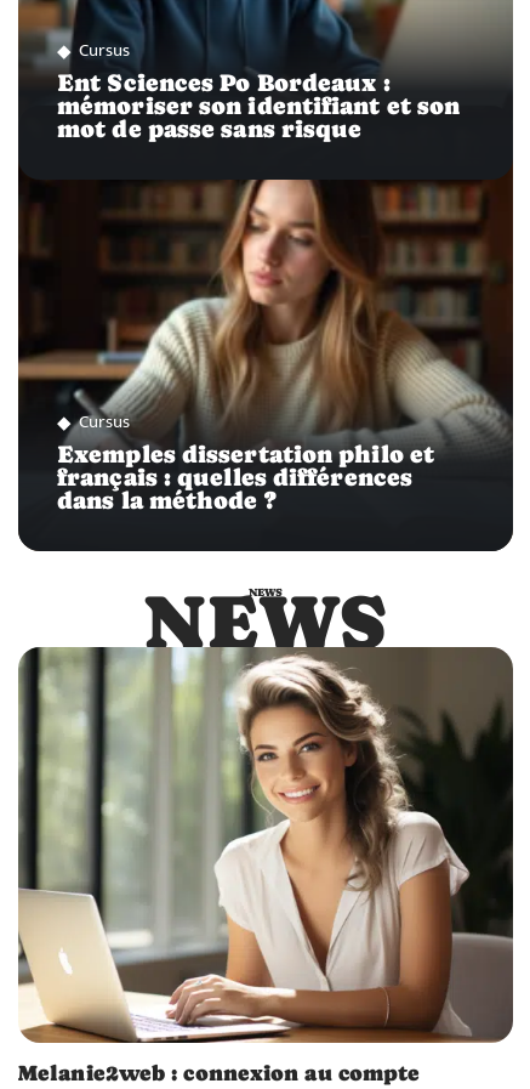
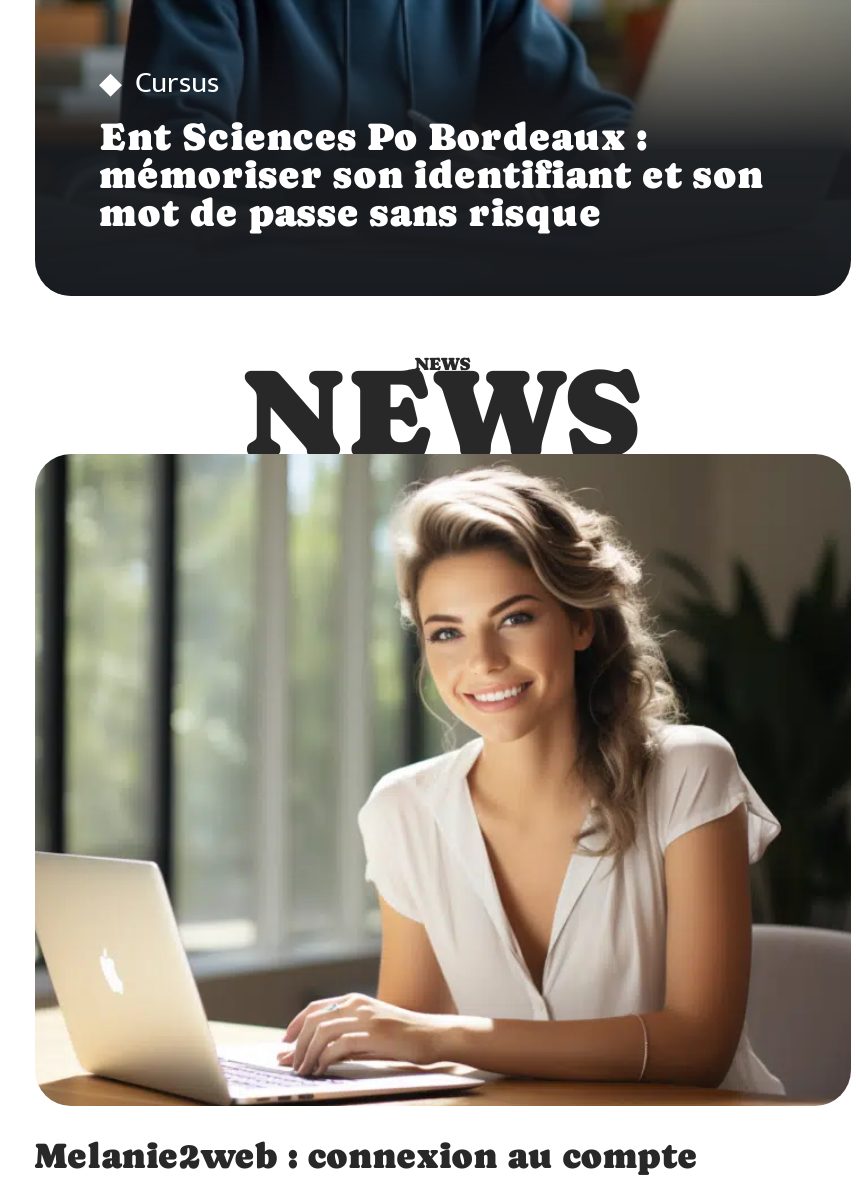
- [image]
- Cursus
- Exemples dissertation philo et
- français : quelles différences
- dans la méthode ?
